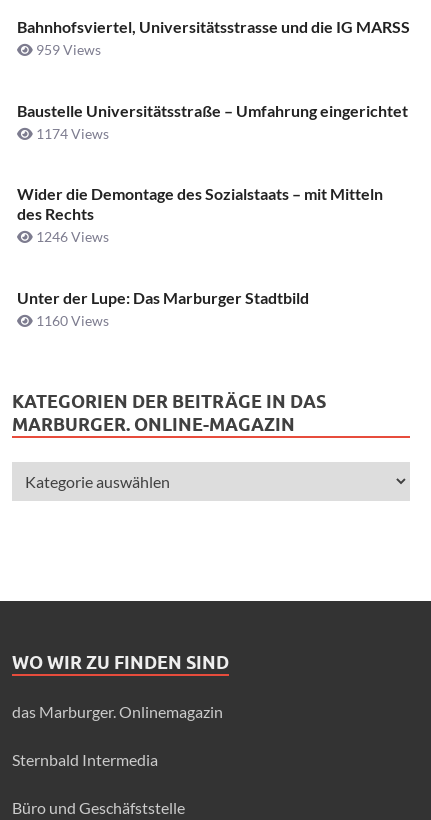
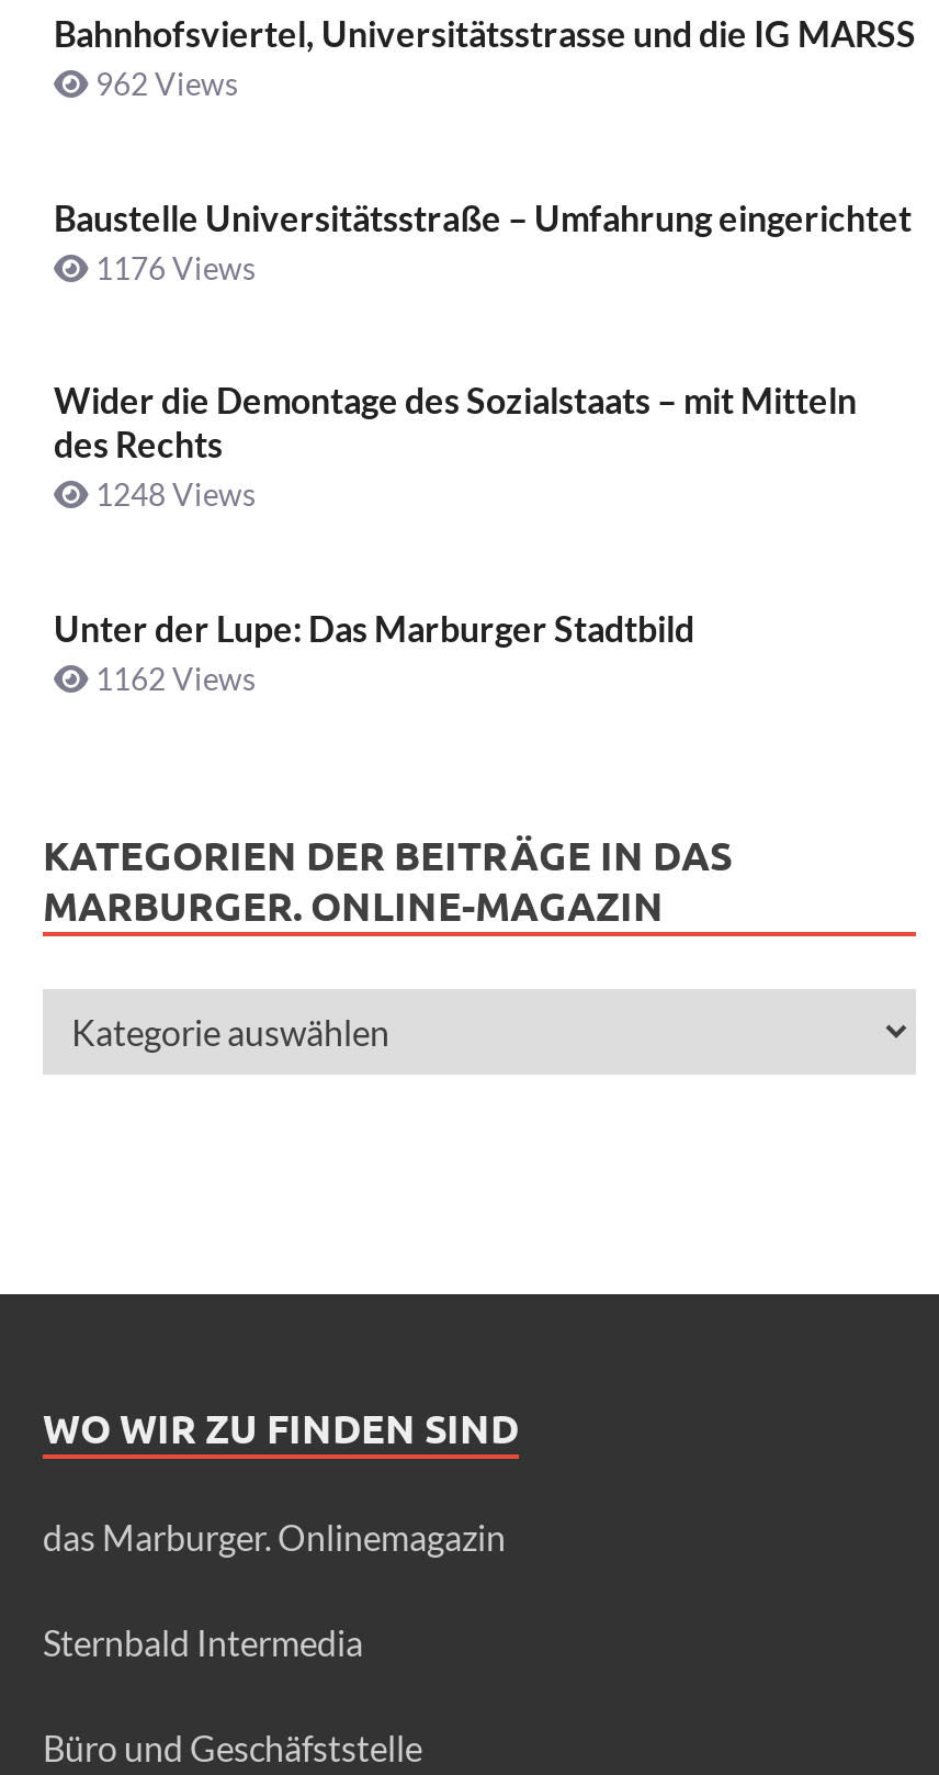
- 959 Views
+ 962 Views

- 1174 Views
+ 1176 Views

- 1246 Views
+ 1248 Views

- 1160 Views
+ 1162 Views
